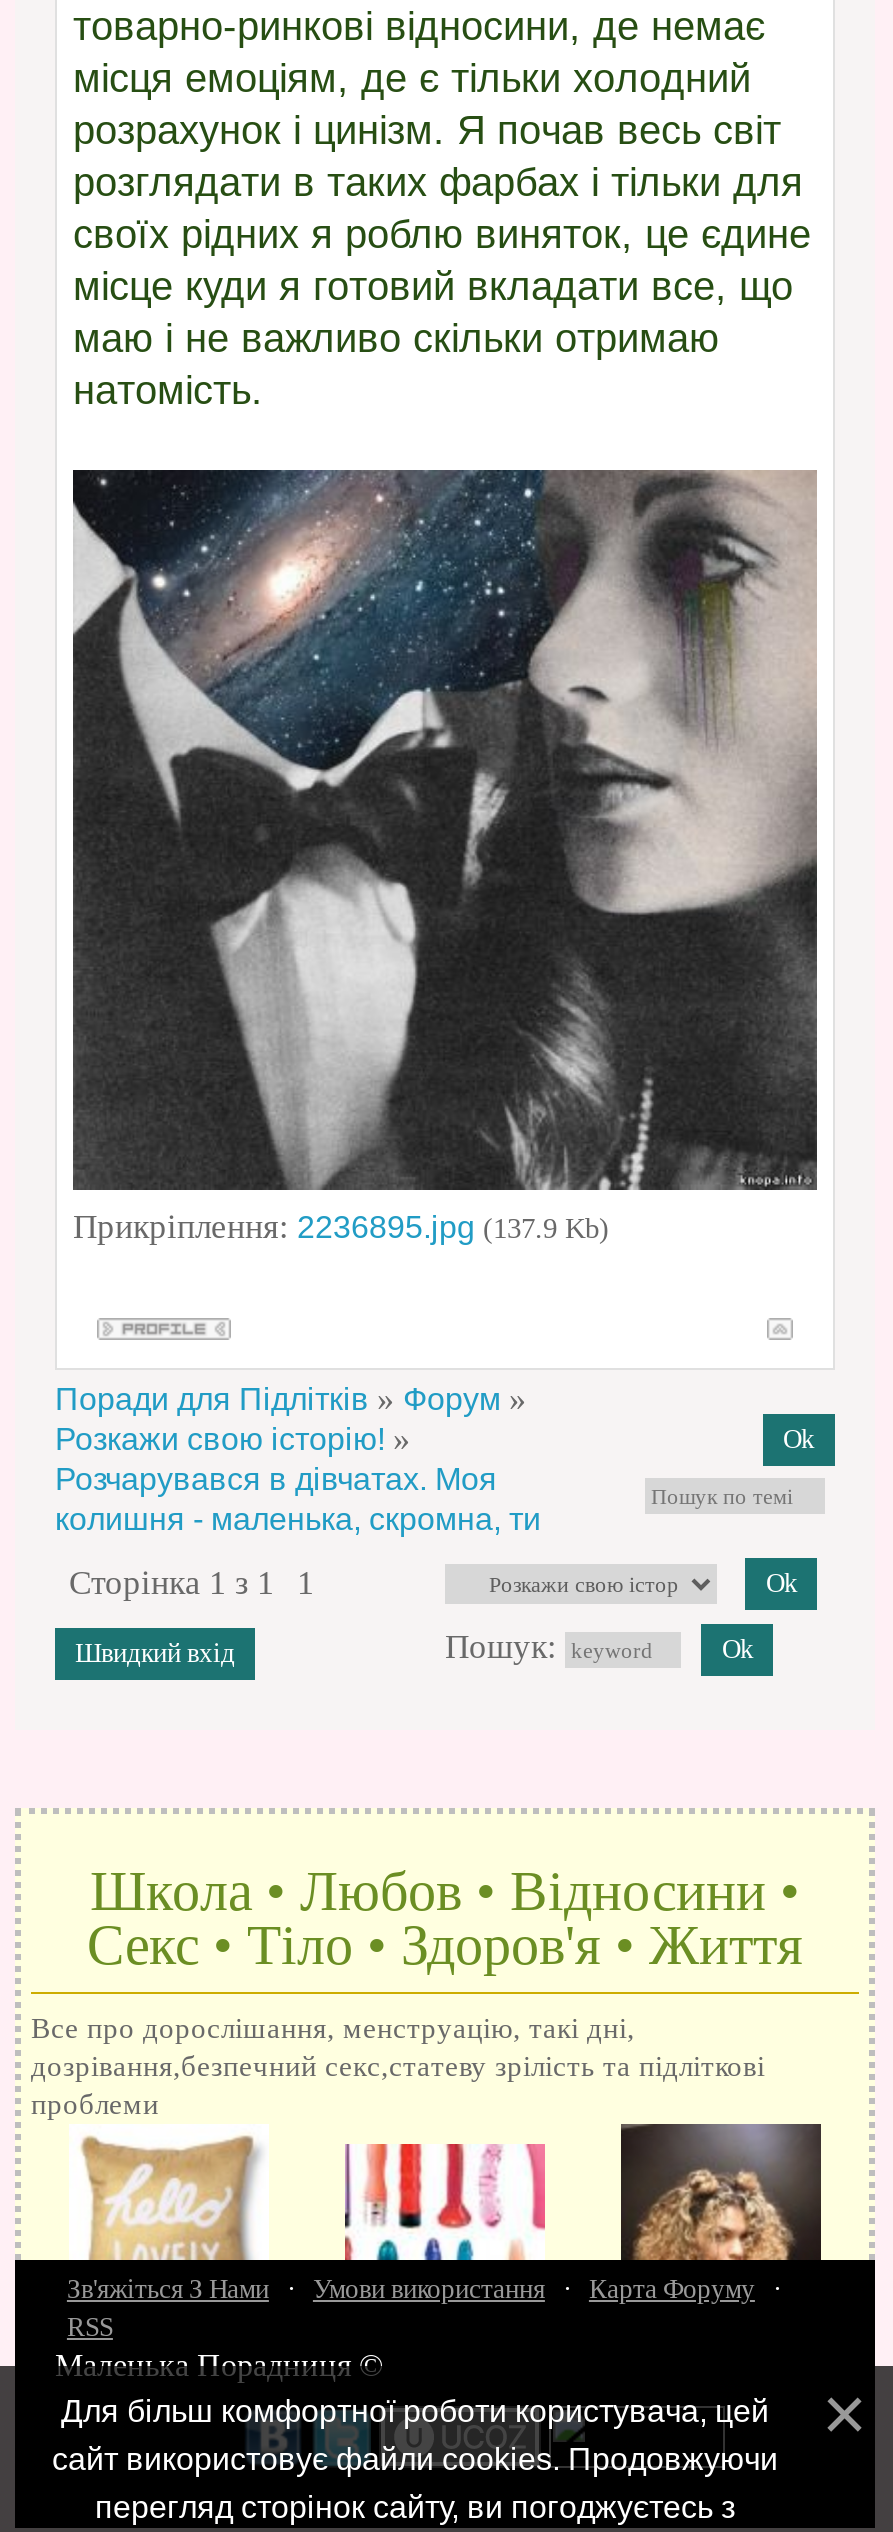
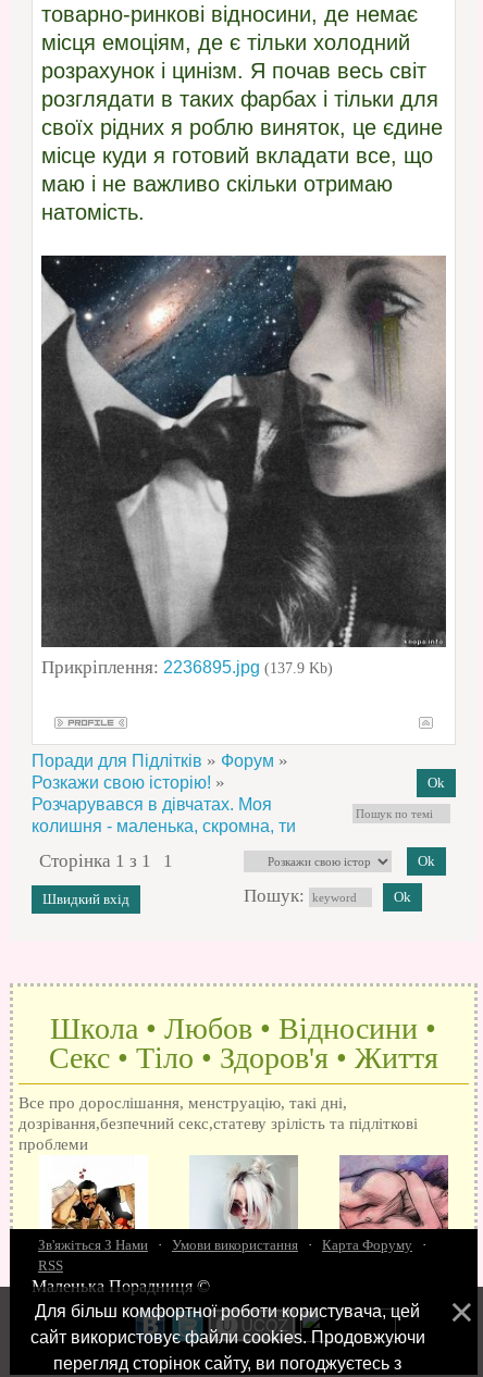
- [image]
+ [image]

- [image]
+ [image]

- [image]
+ [image]
